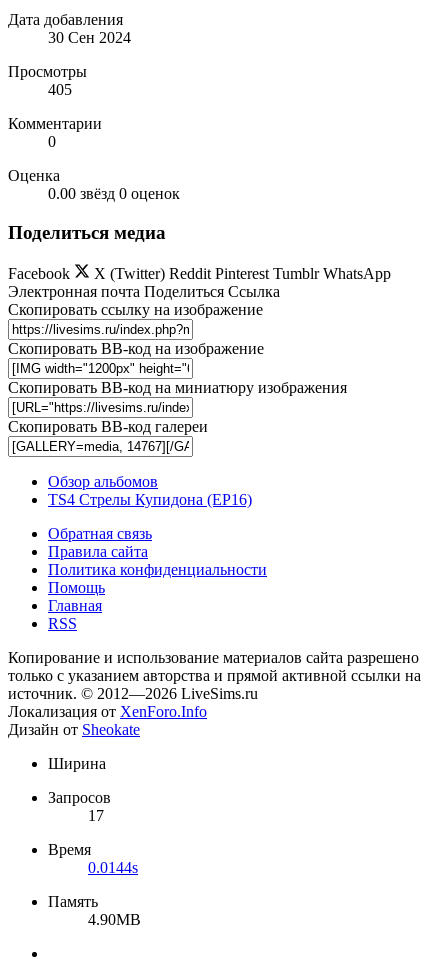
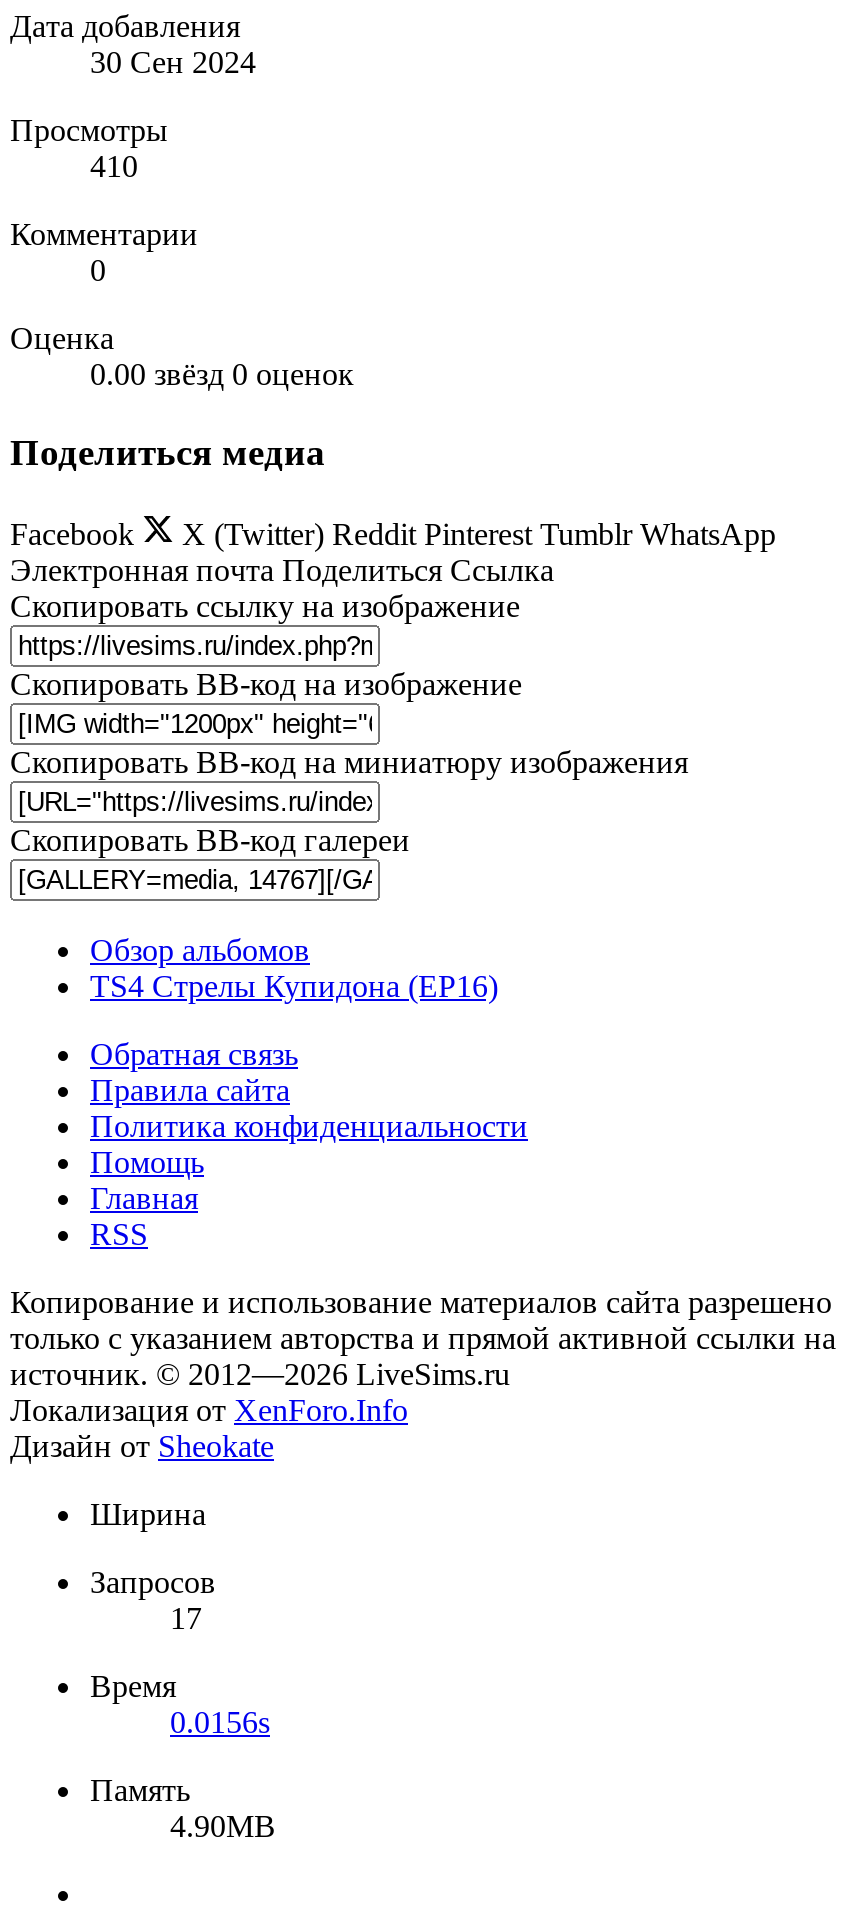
- 405
+ 410

- 0.0144s
+ 0.0156s
